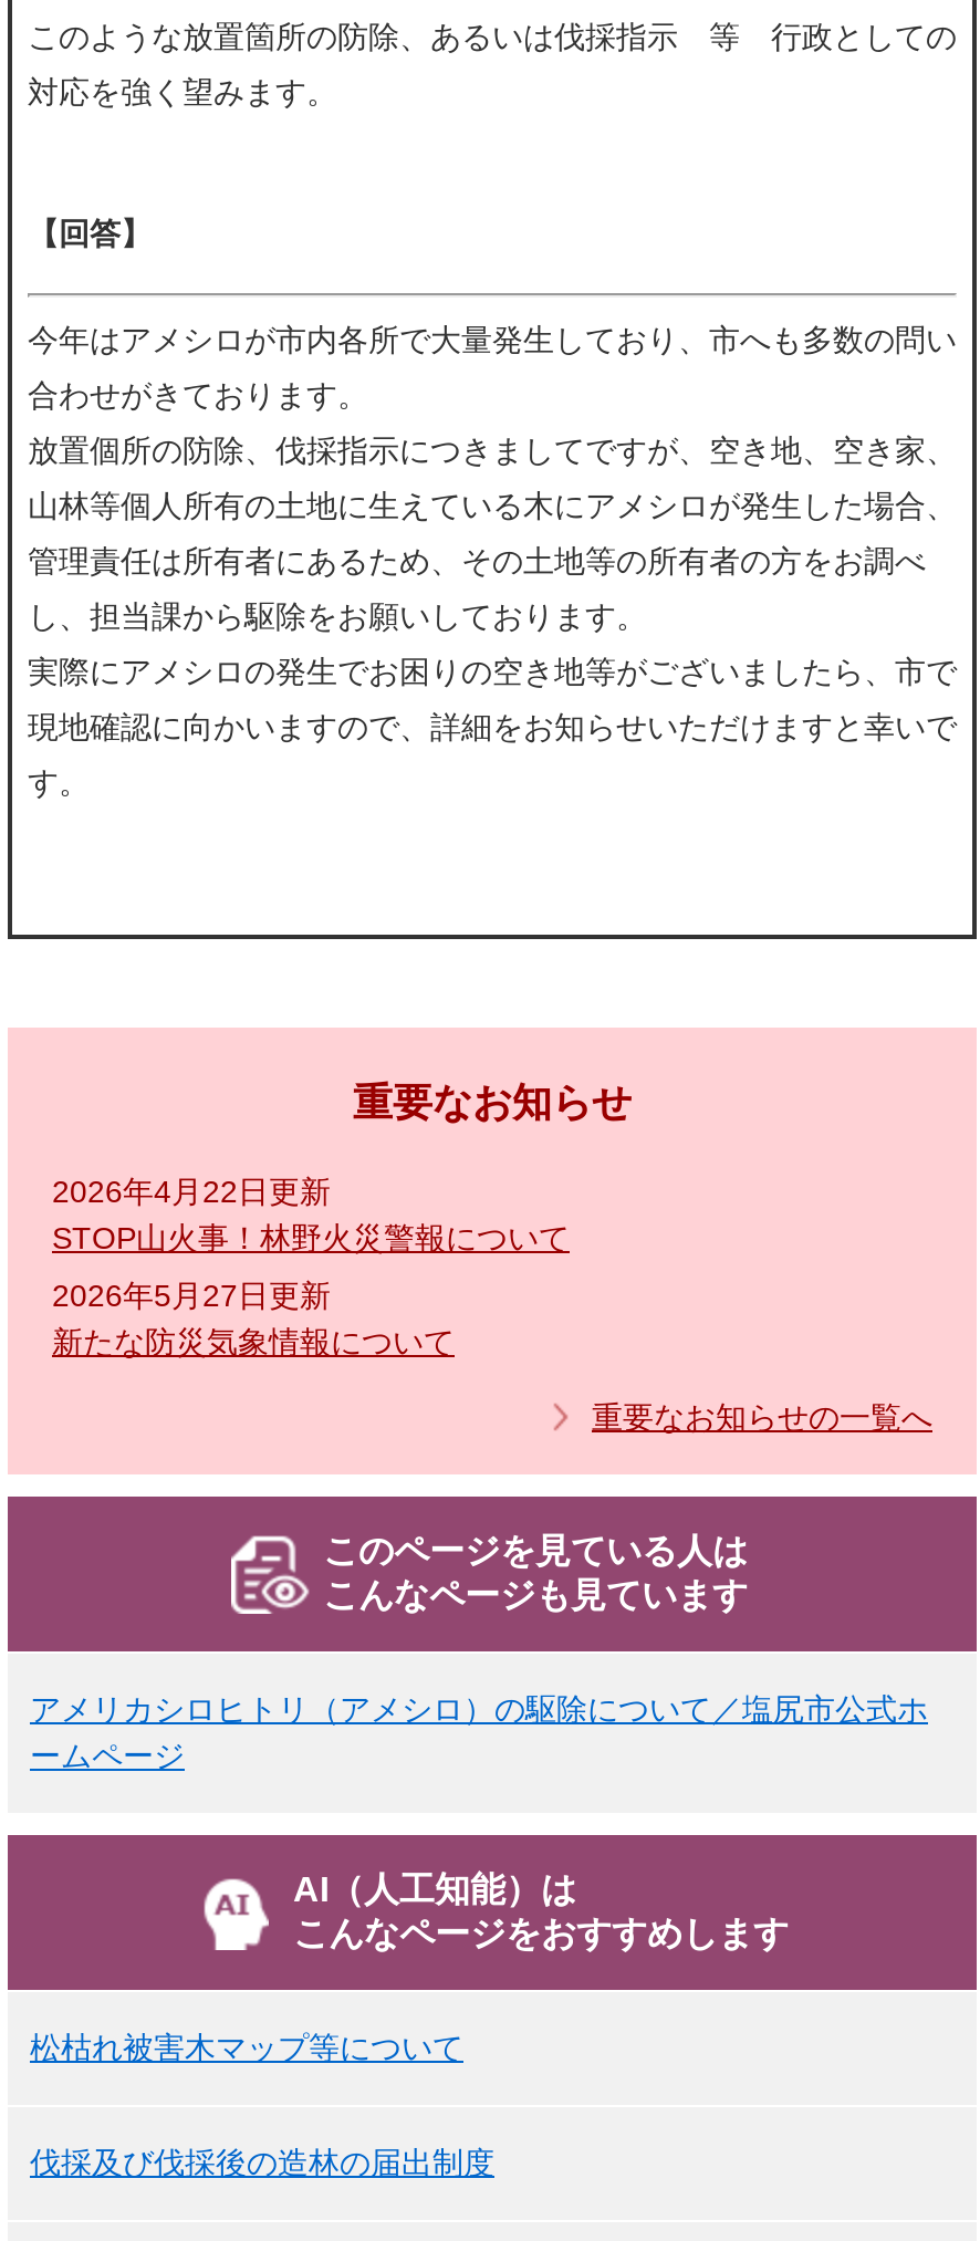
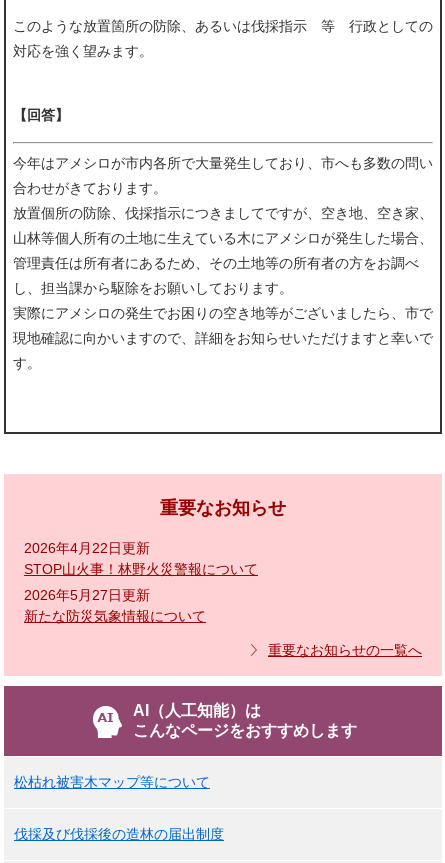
- [image]
- このページを見ている人は
- こんなページも見ています
- アメリカシロヒトリ（アメシロ）の駆除について／塩尻市公式ホ
- ームページ
